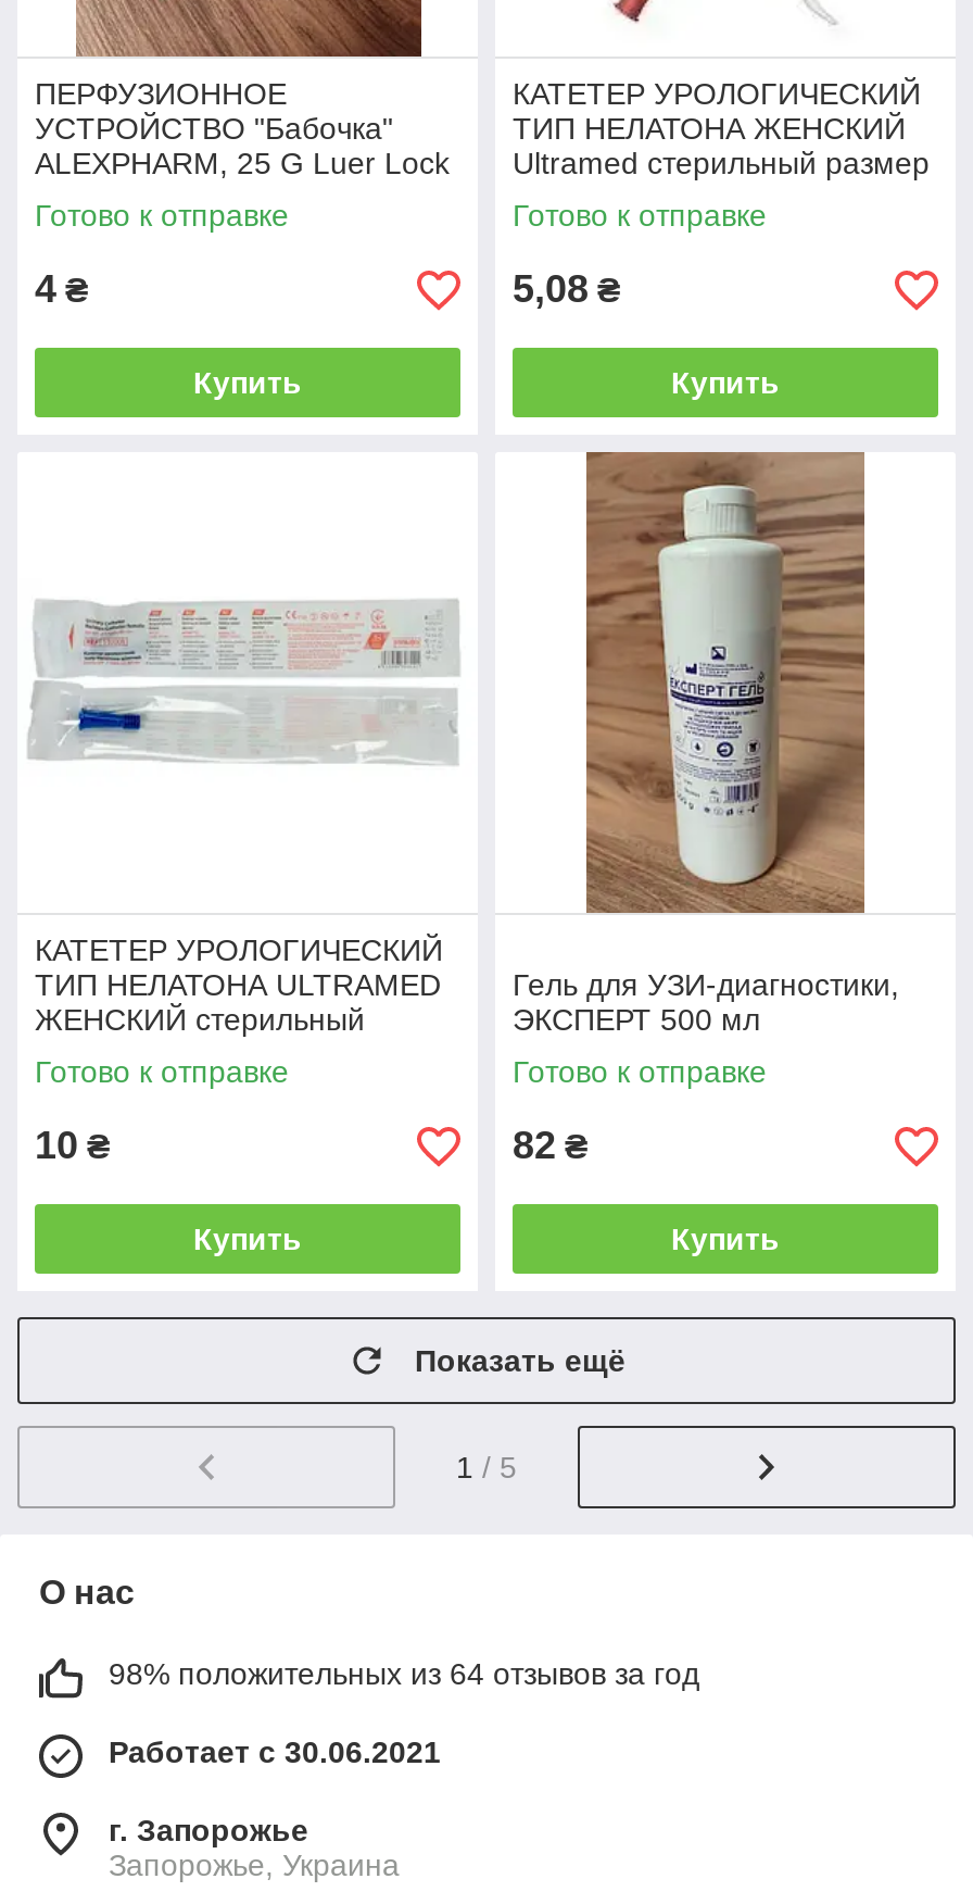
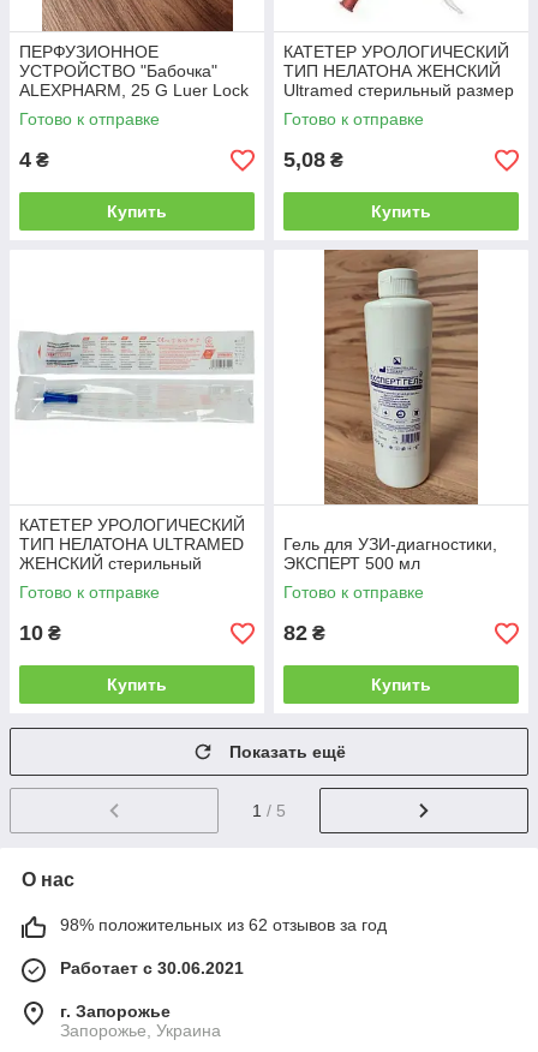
- 98% положительных из 64 отзывов за год
+ 98% положительных из 62 отзывов за год
